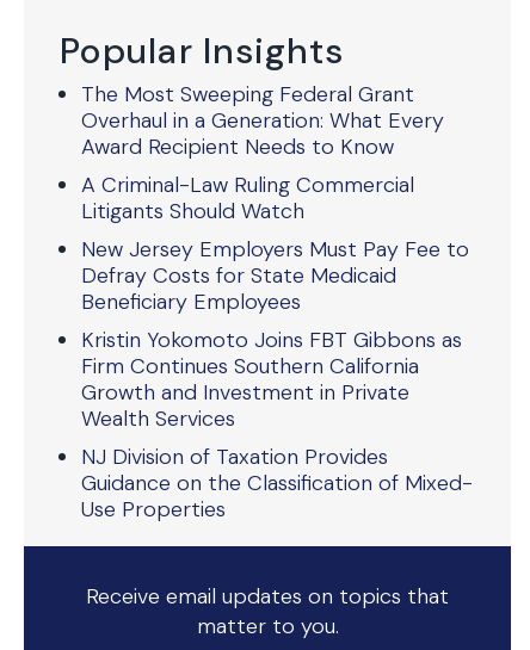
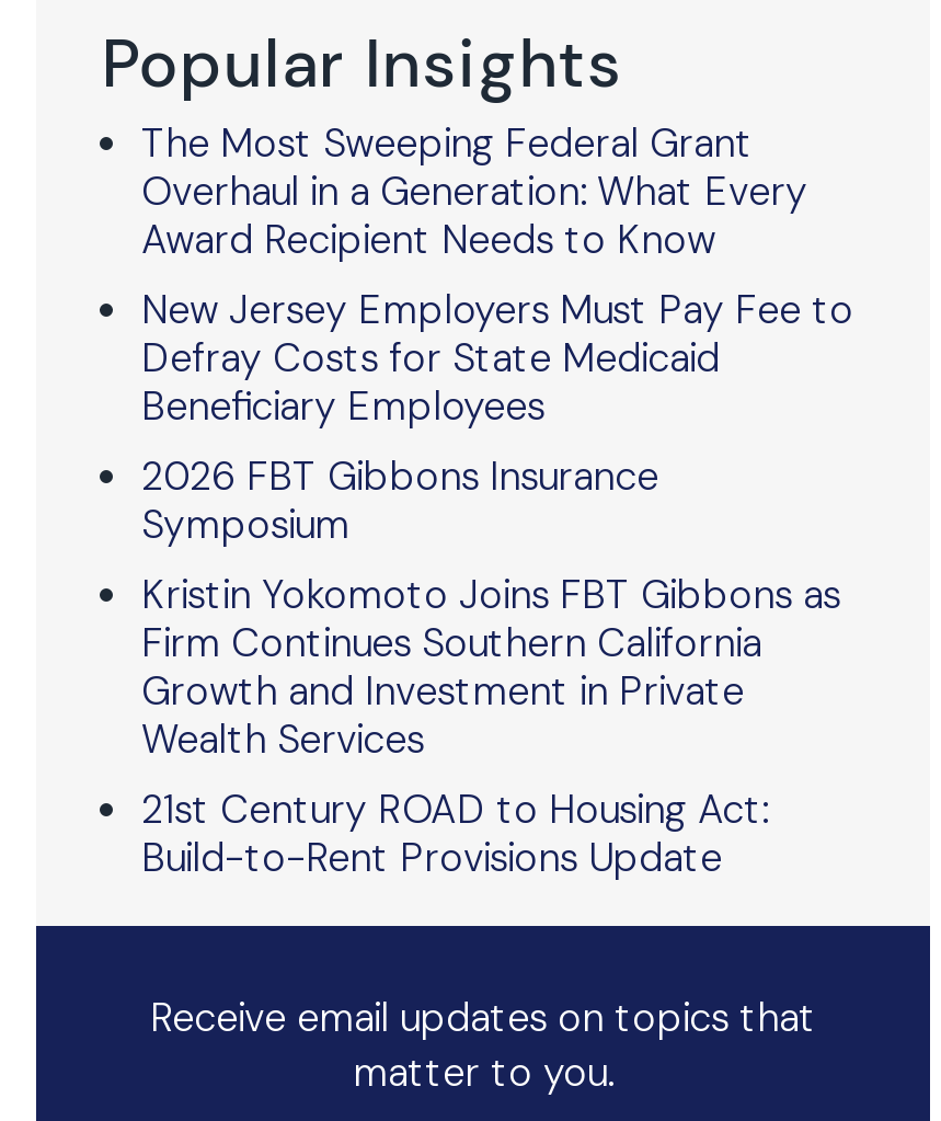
- A Criminal-Law Ruling Commercial
- Litigants Should Watch

moved up: New Jersey Employers Must Pay Fee to | Defray Costs for State Medicaid | Beneficiary Employees

+ 2026 FBT Gibbons Insurance
+ Symposium

- NJ Division of Taxation Provides
- Guidance on the Classification of Mixed-
- Use Properties
+ 21st Century ROAD to Housing Act:
+ Build-to-Rent Provisions Update
